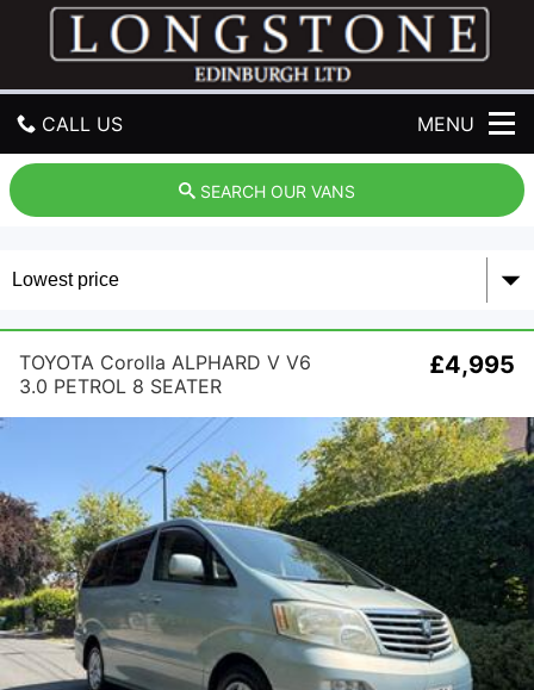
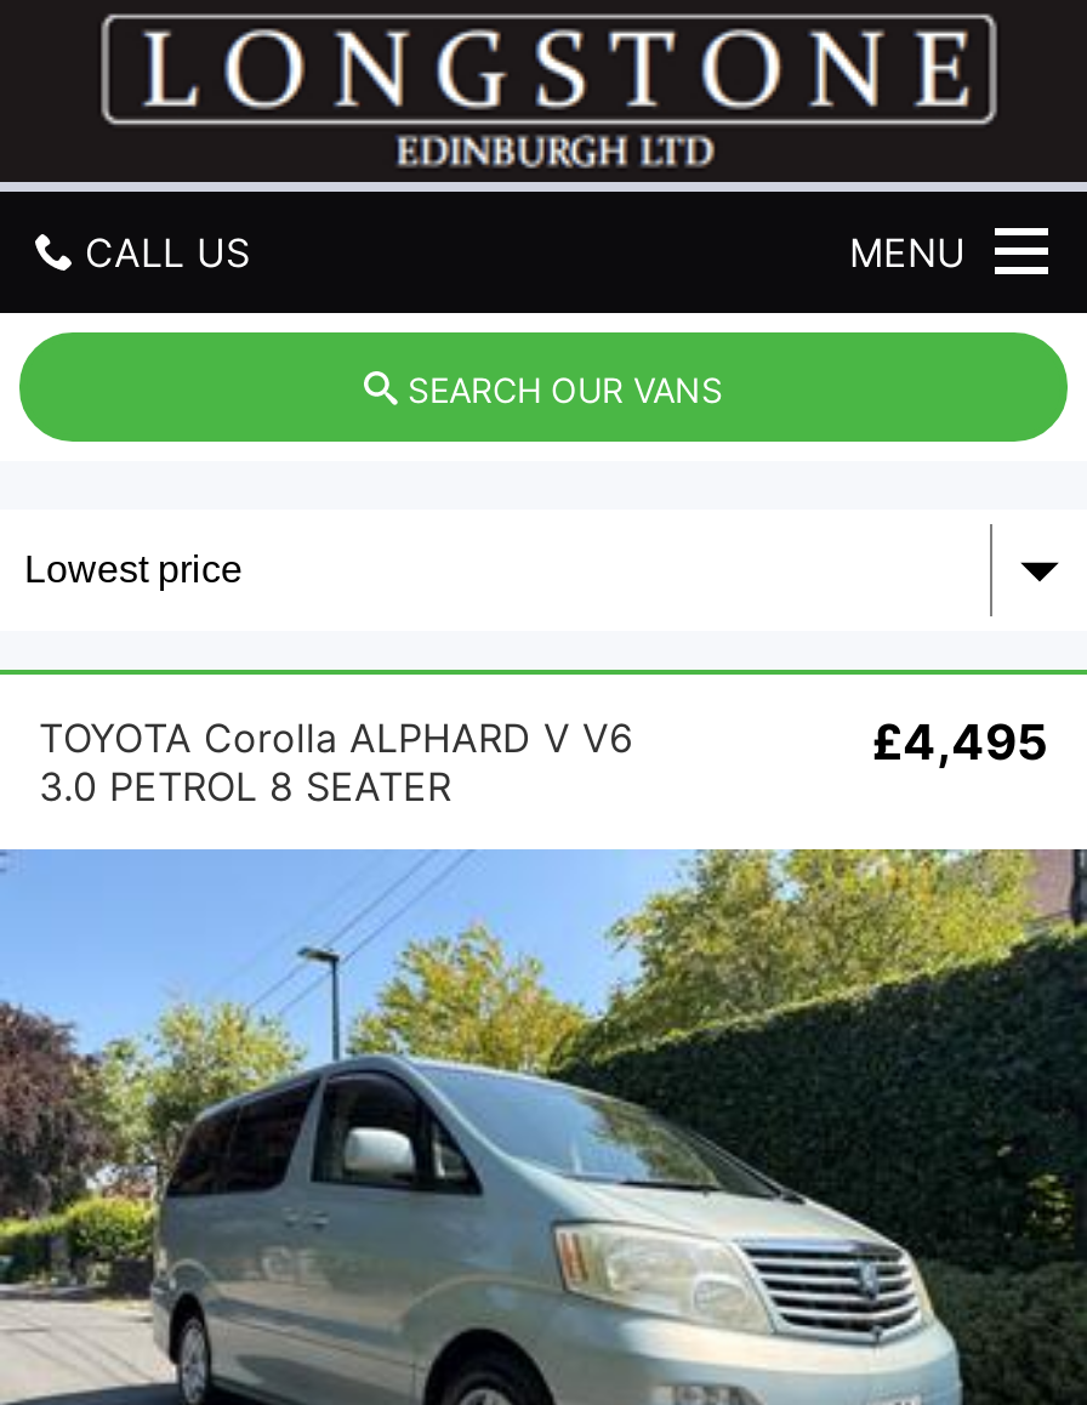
- £4,995
+ £4,495
